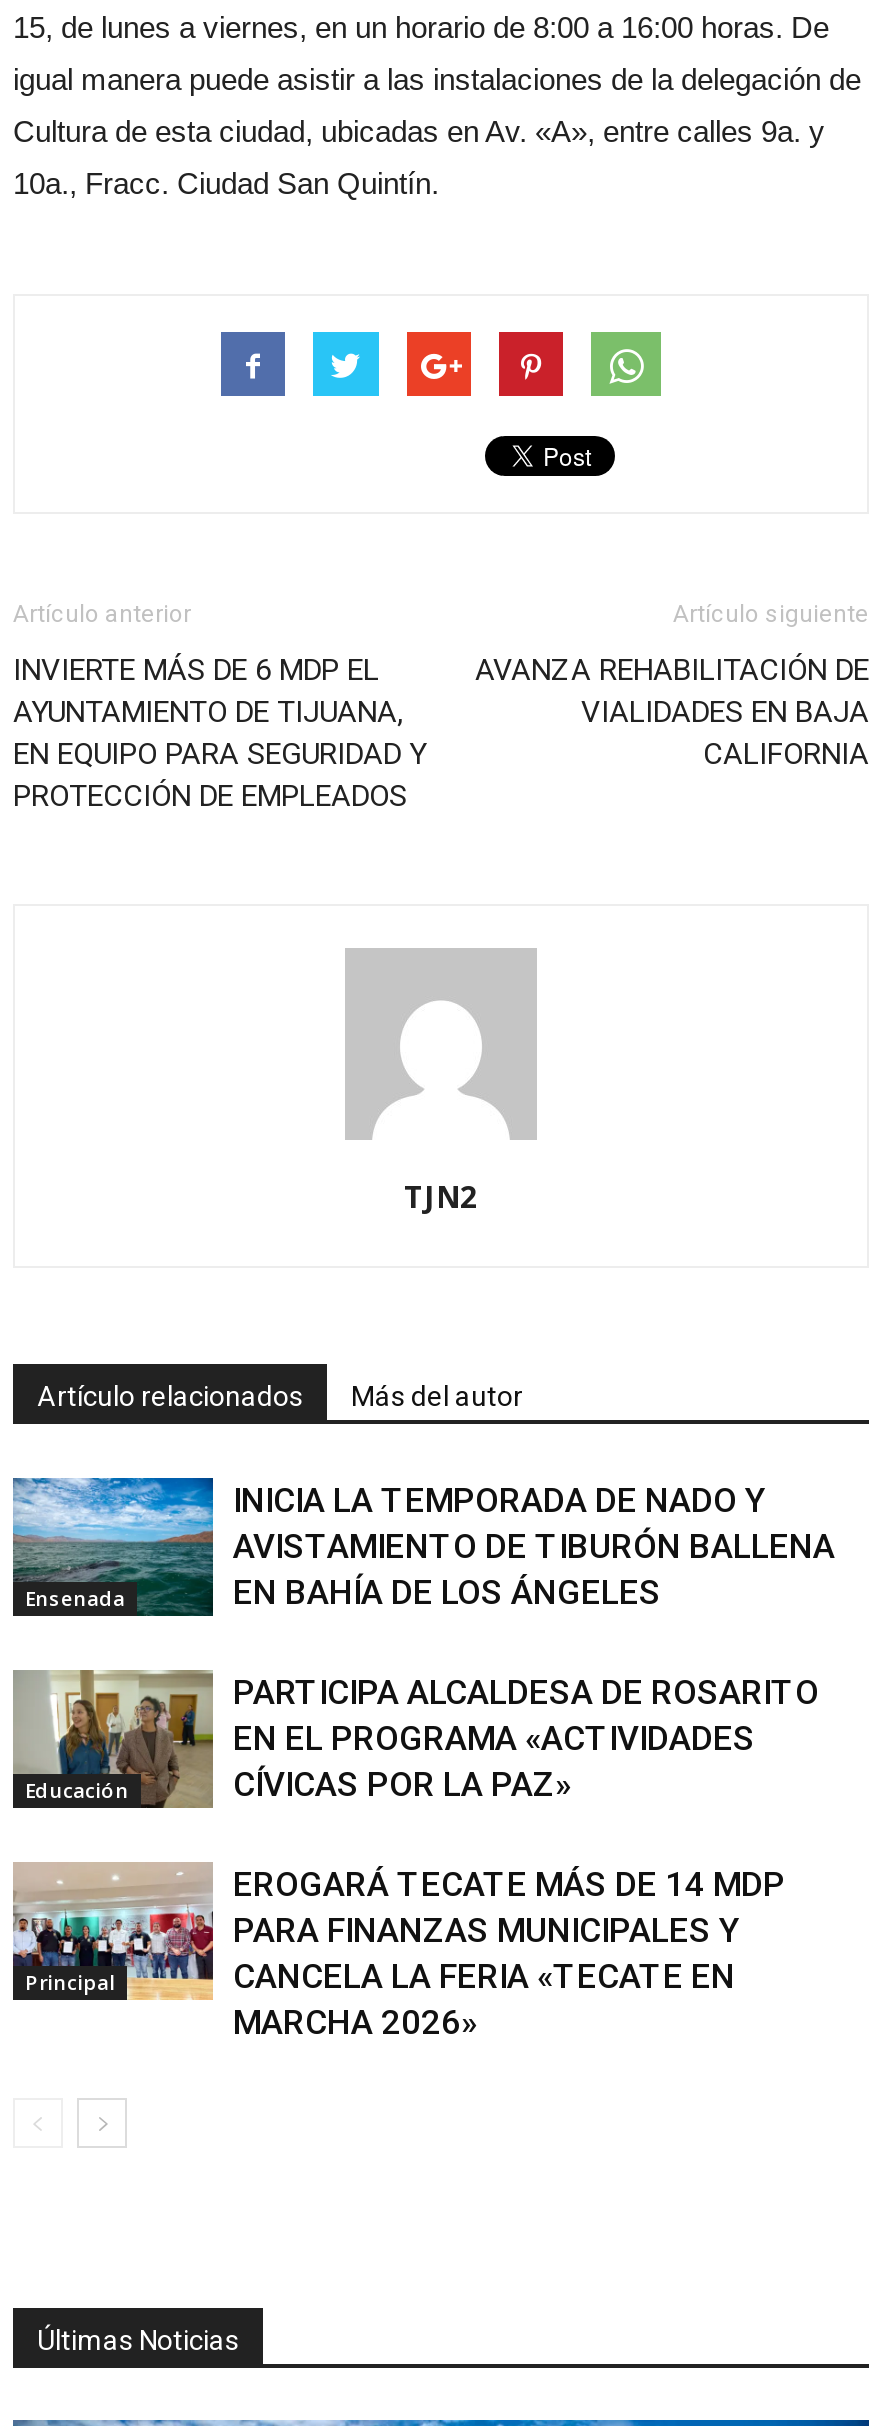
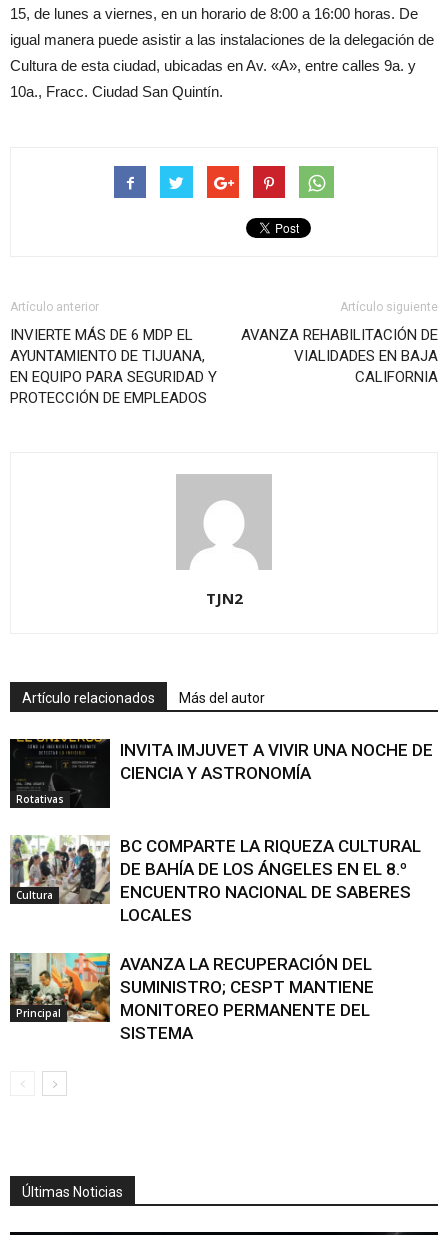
- [image]
- Ensenada
+ [image]
+ Rotativas

- INICIA LA TEMPORADA DE NADO Y
- AVISTAMIENTO DE TIBURÓN BALLENA
- EN BAHÍA DE LOS ÁNGELES
+ INVITA IMJUVET A VIVIR UNA NOCHE DE
+ CIENCIA Y ASTRONOMÍA

- [image]
- Educación
+ [image]
+ Cultura

- PARTICIPA ALCALDESA DE ROSARITO
- EN EL PROGRAMA «ACTIVIDADES
- CÍVICAS POR LA PAZ»
+ BC COMPARTE LA RIQUEZA CULTURAL
+ DE BAHÍA DE LOS ÁNGELES EN EL 8.º
+ ENCUENTRO NACIONAL DE SABERES
+ LOCALES

- [image]
- EROGARÁ TECATE MÁS DE 14 MDP
- PARA FINANZAS MUNICIPALES Y
- CANCELA LA FERIA «TECATE EN
- MARCHA 2026»
+ [image]
+ AVANZA LA RECUPERACIÓN DEL
+ SUMINISTRO; CESPT MANTIENE
+ MONITOREO PERMANENTE DEL
+ SISTEMA
